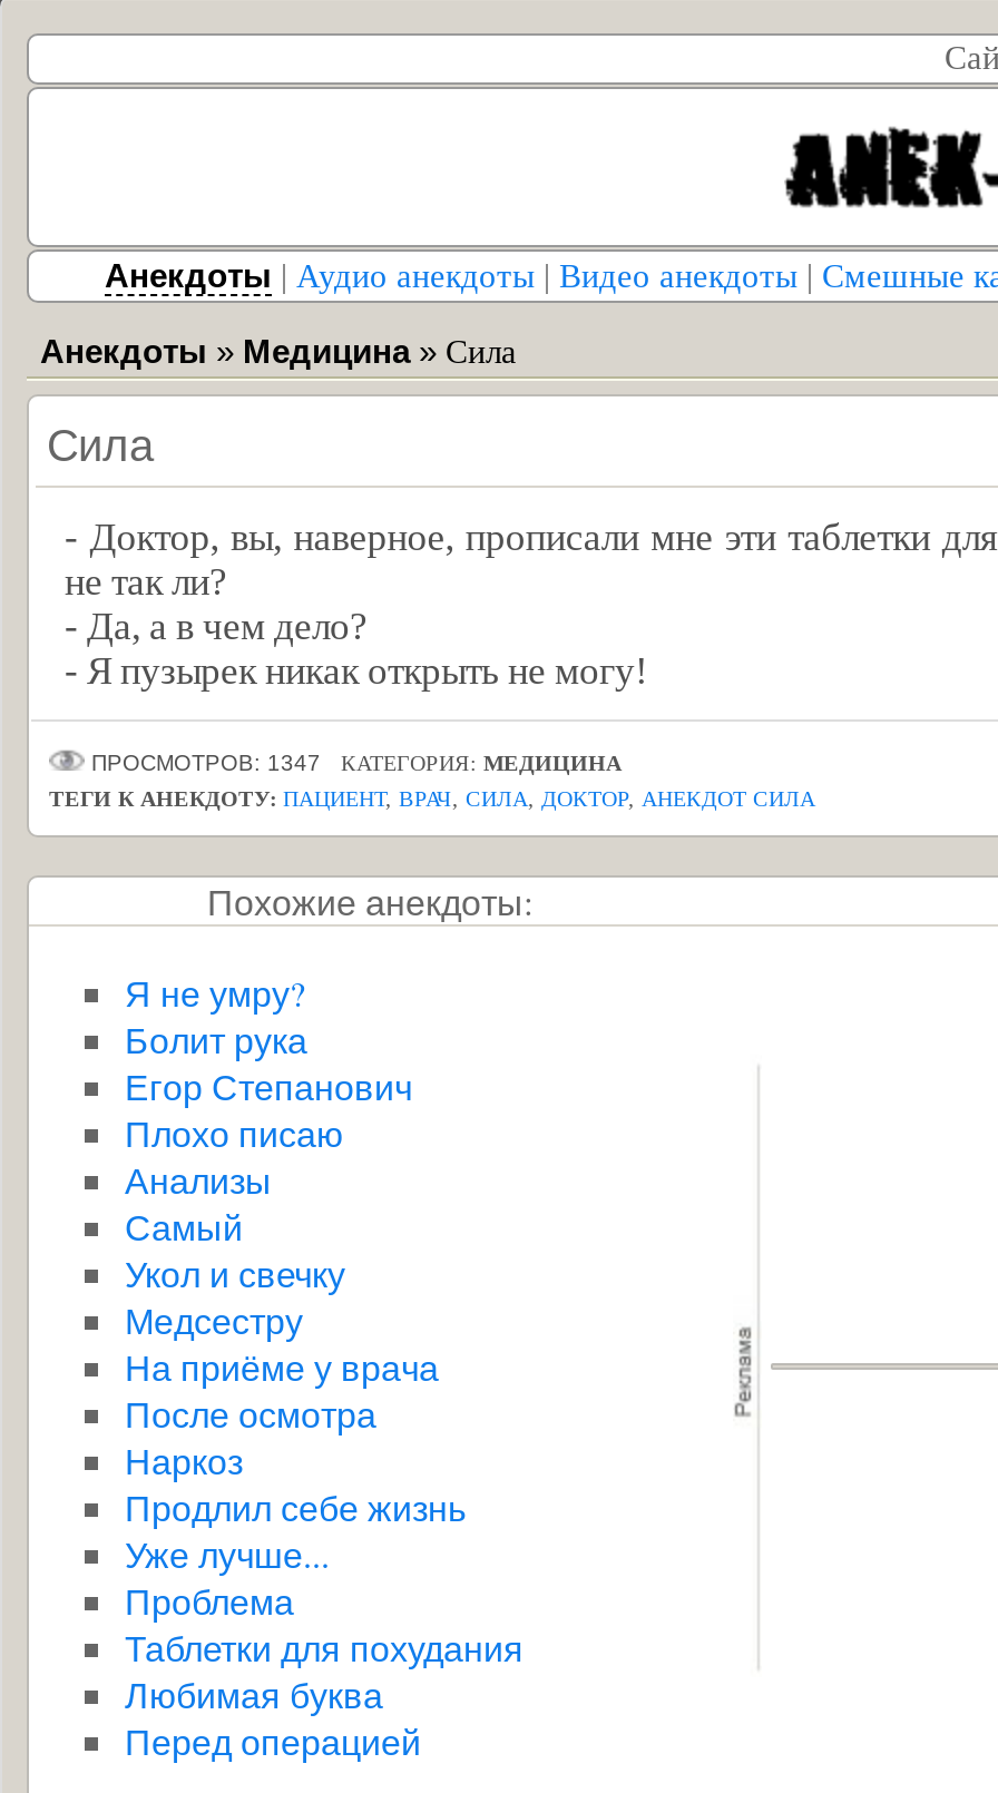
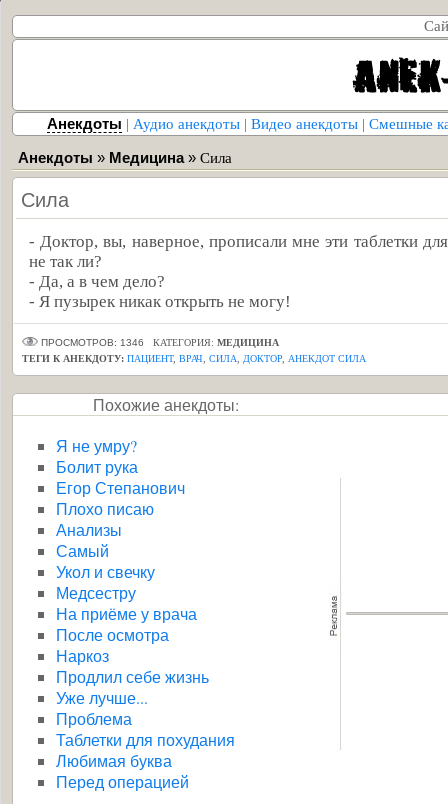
- ПРОСМОТРОВ: 1347 КАТЕГОРИЯ: МЕДИЦИНА
+ ПРОСМОТРОВ: 1346 КАТЕГОРИЯ: МЕДИЦИНА
